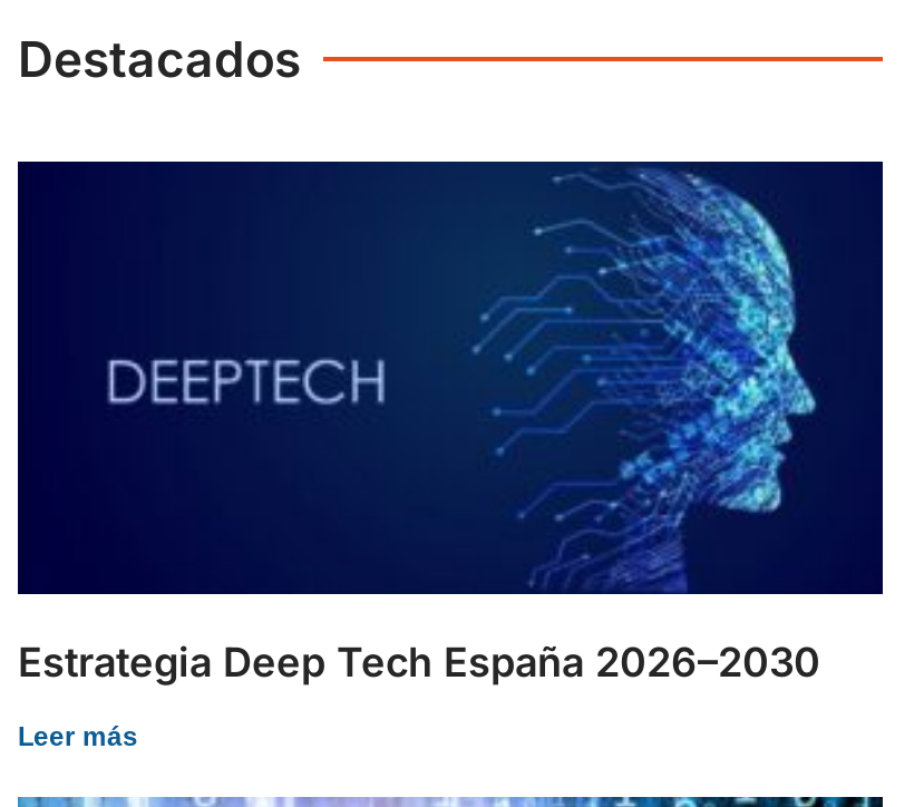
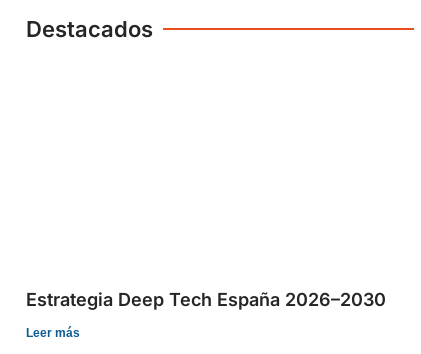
- [image]
